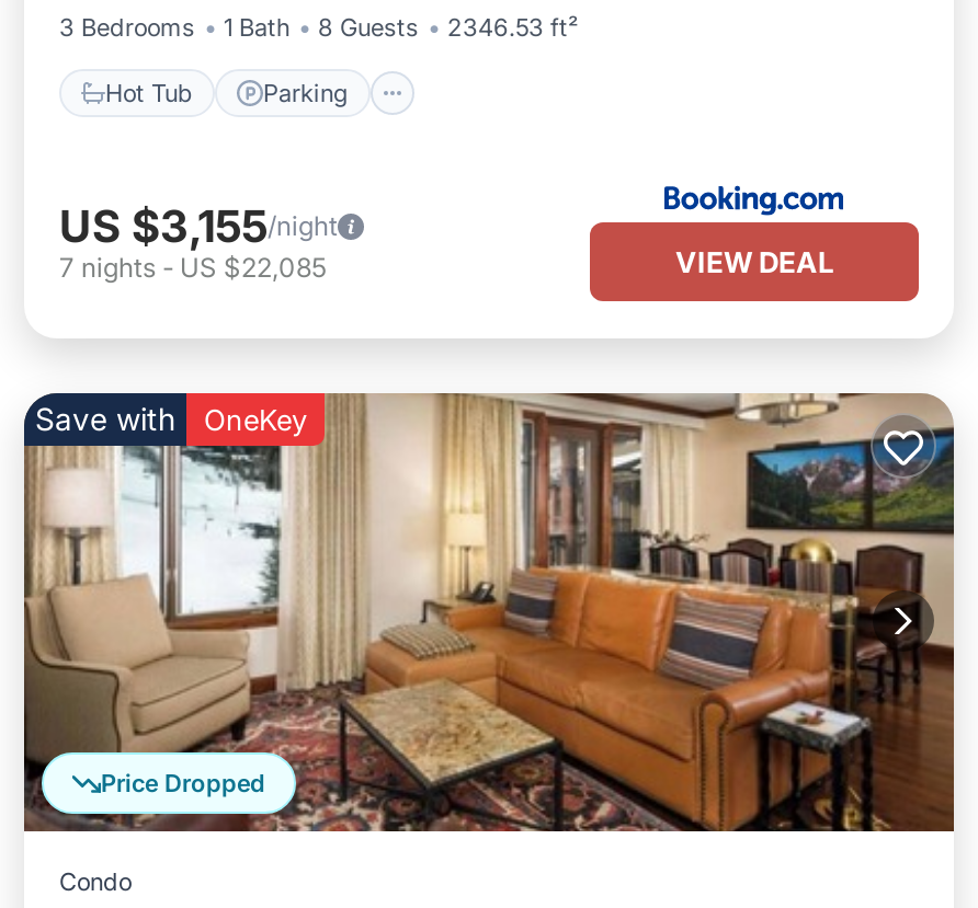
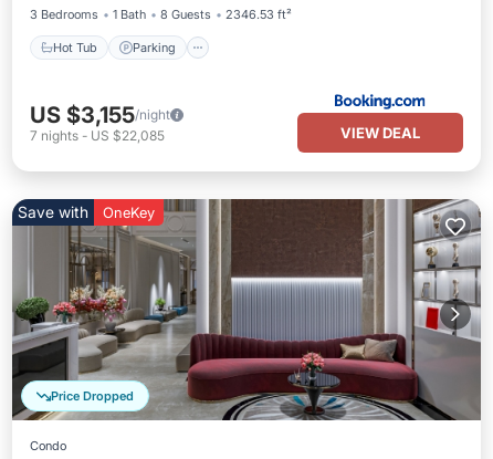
- [image]
+ [image]
